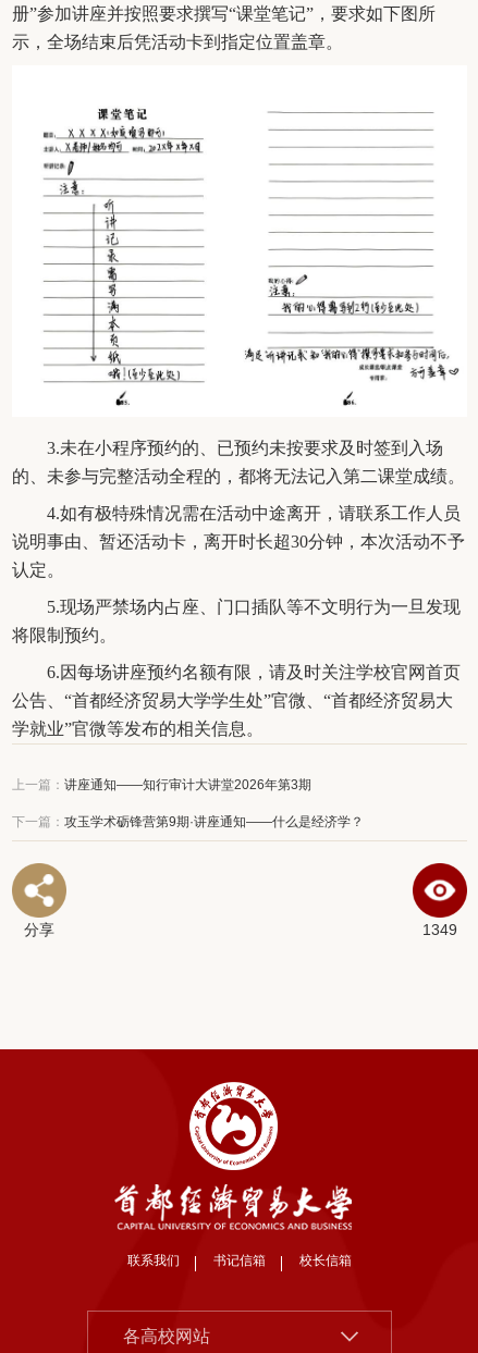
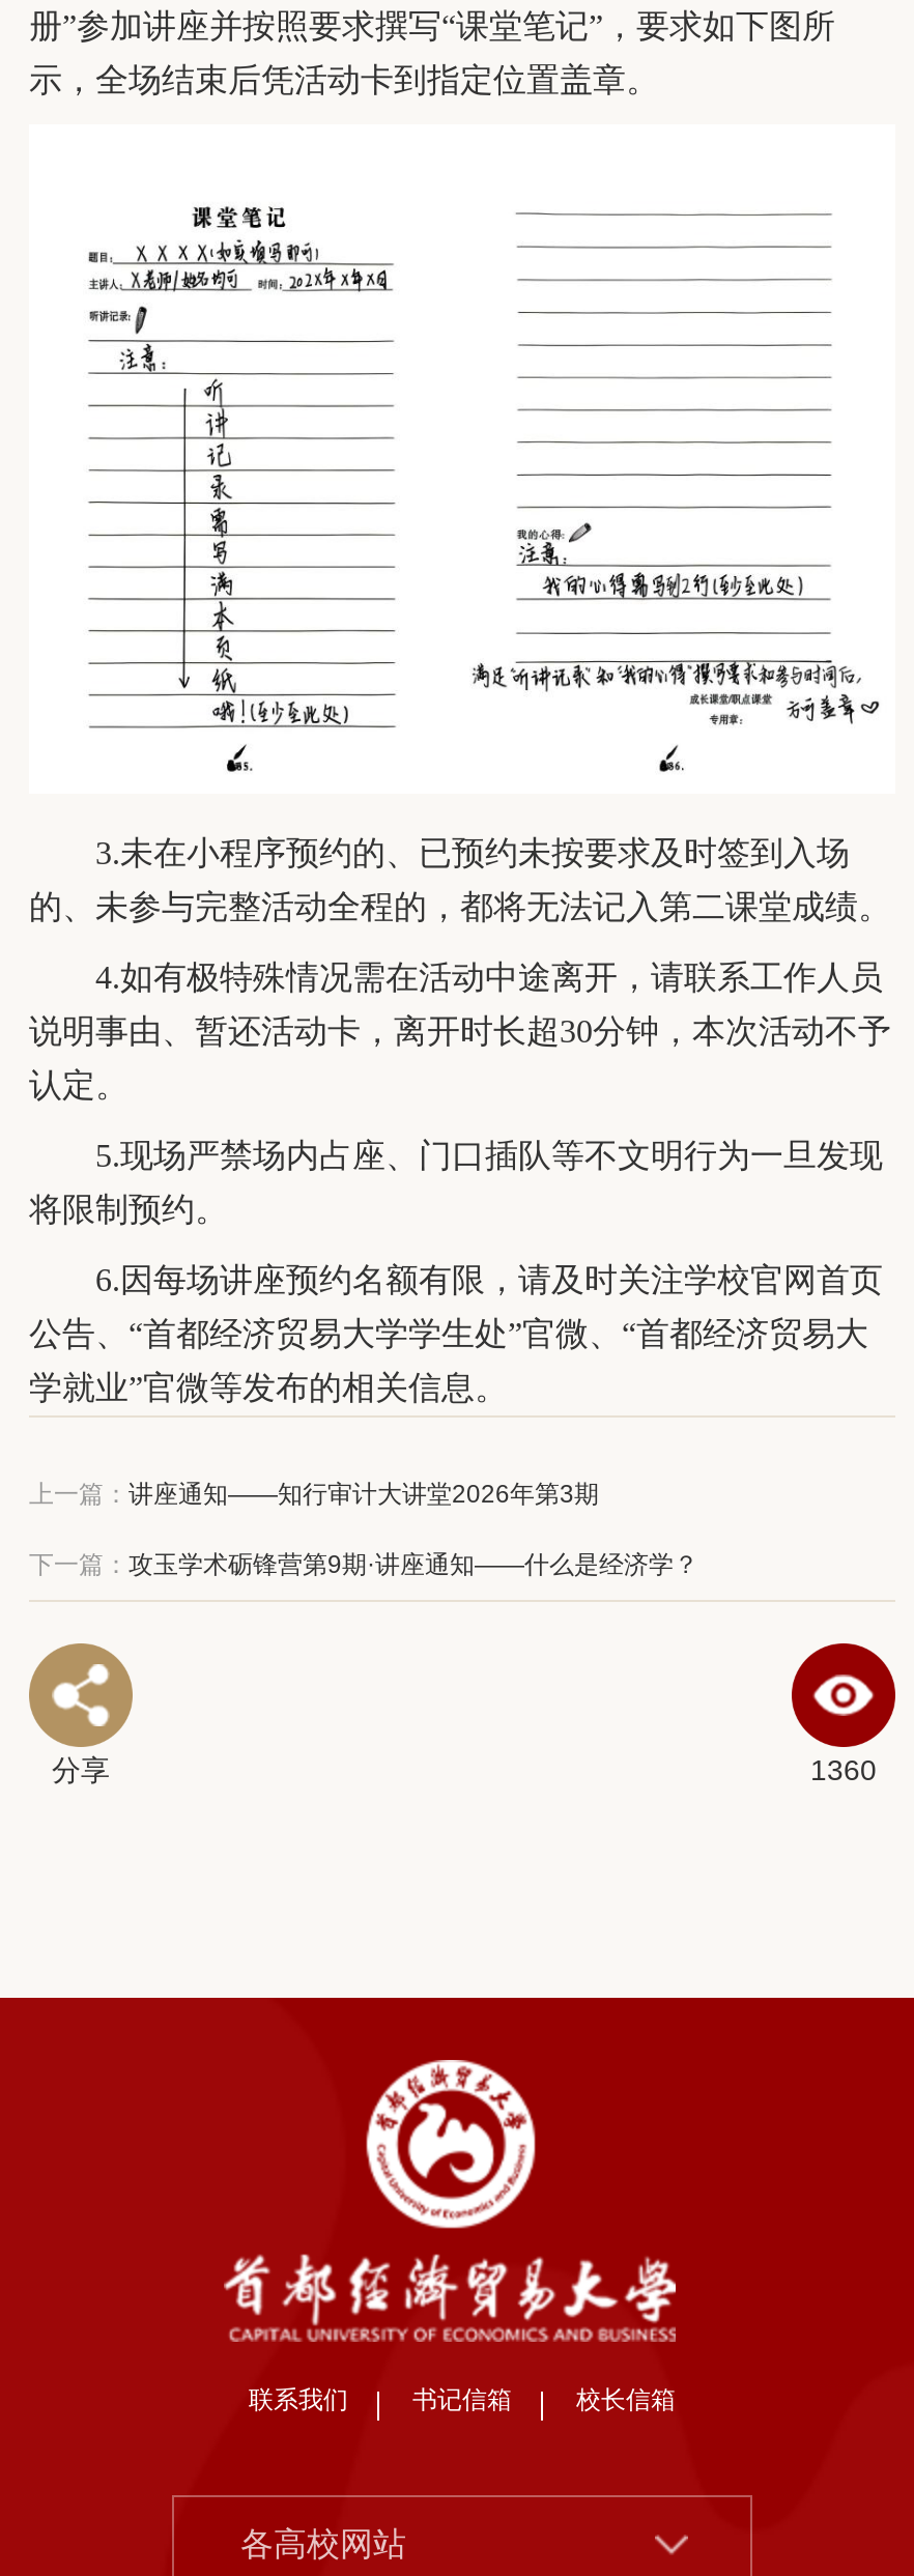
- 1349
+ 1360
